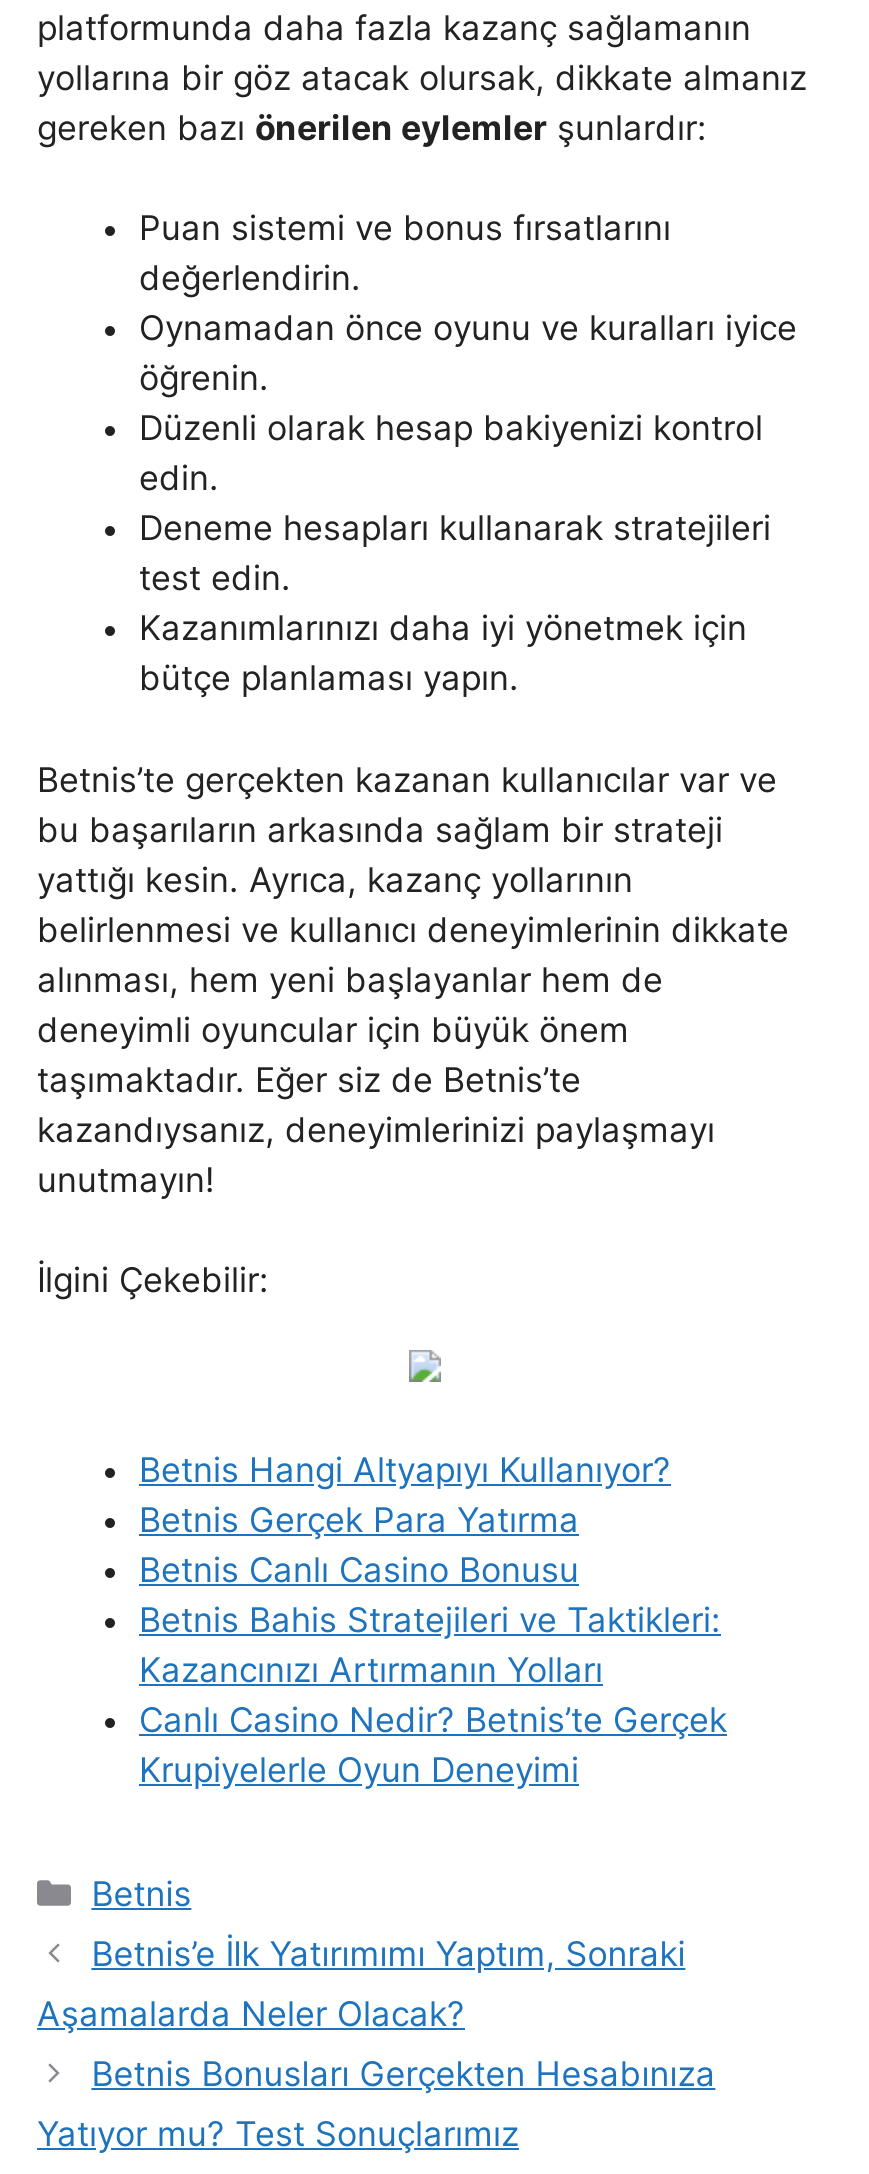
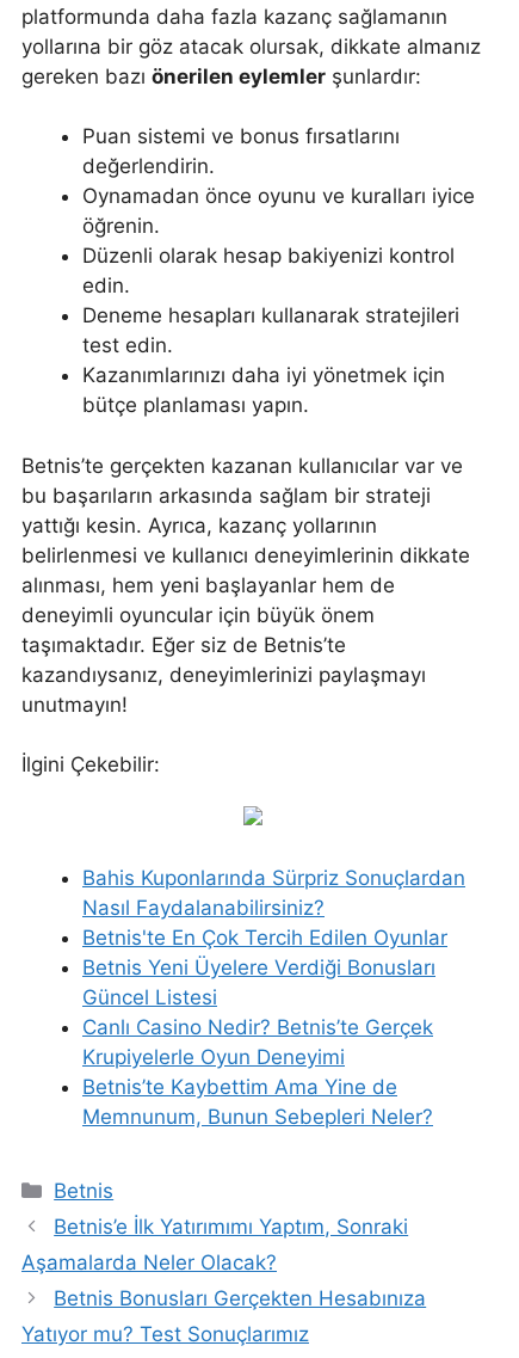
- Betnis Hangi Altyapıyı Kullanıyor?
- Betnis Gerçek Para Yatırma
- Betnis Canlı Casino Bonusu
- Betnis Bahis Stratejileri ve Taktikleri:
- Kazancınızı Artırmanın Yolları
+ Bahis Kuponlarında Sürpriz Sonuçlardan
+ Nasıl Faydalanabilirsiniz?
+ Betnis'te En Çok Tercih Edilen Oyunlar
+ Betnis Yeni Üyelere Verdiği Bonusları
+ Güncel Listesi

+ Betnis’te Kaybettim Ama Yine de
+ Memnunum, Bunun Sebepleri Neler?
